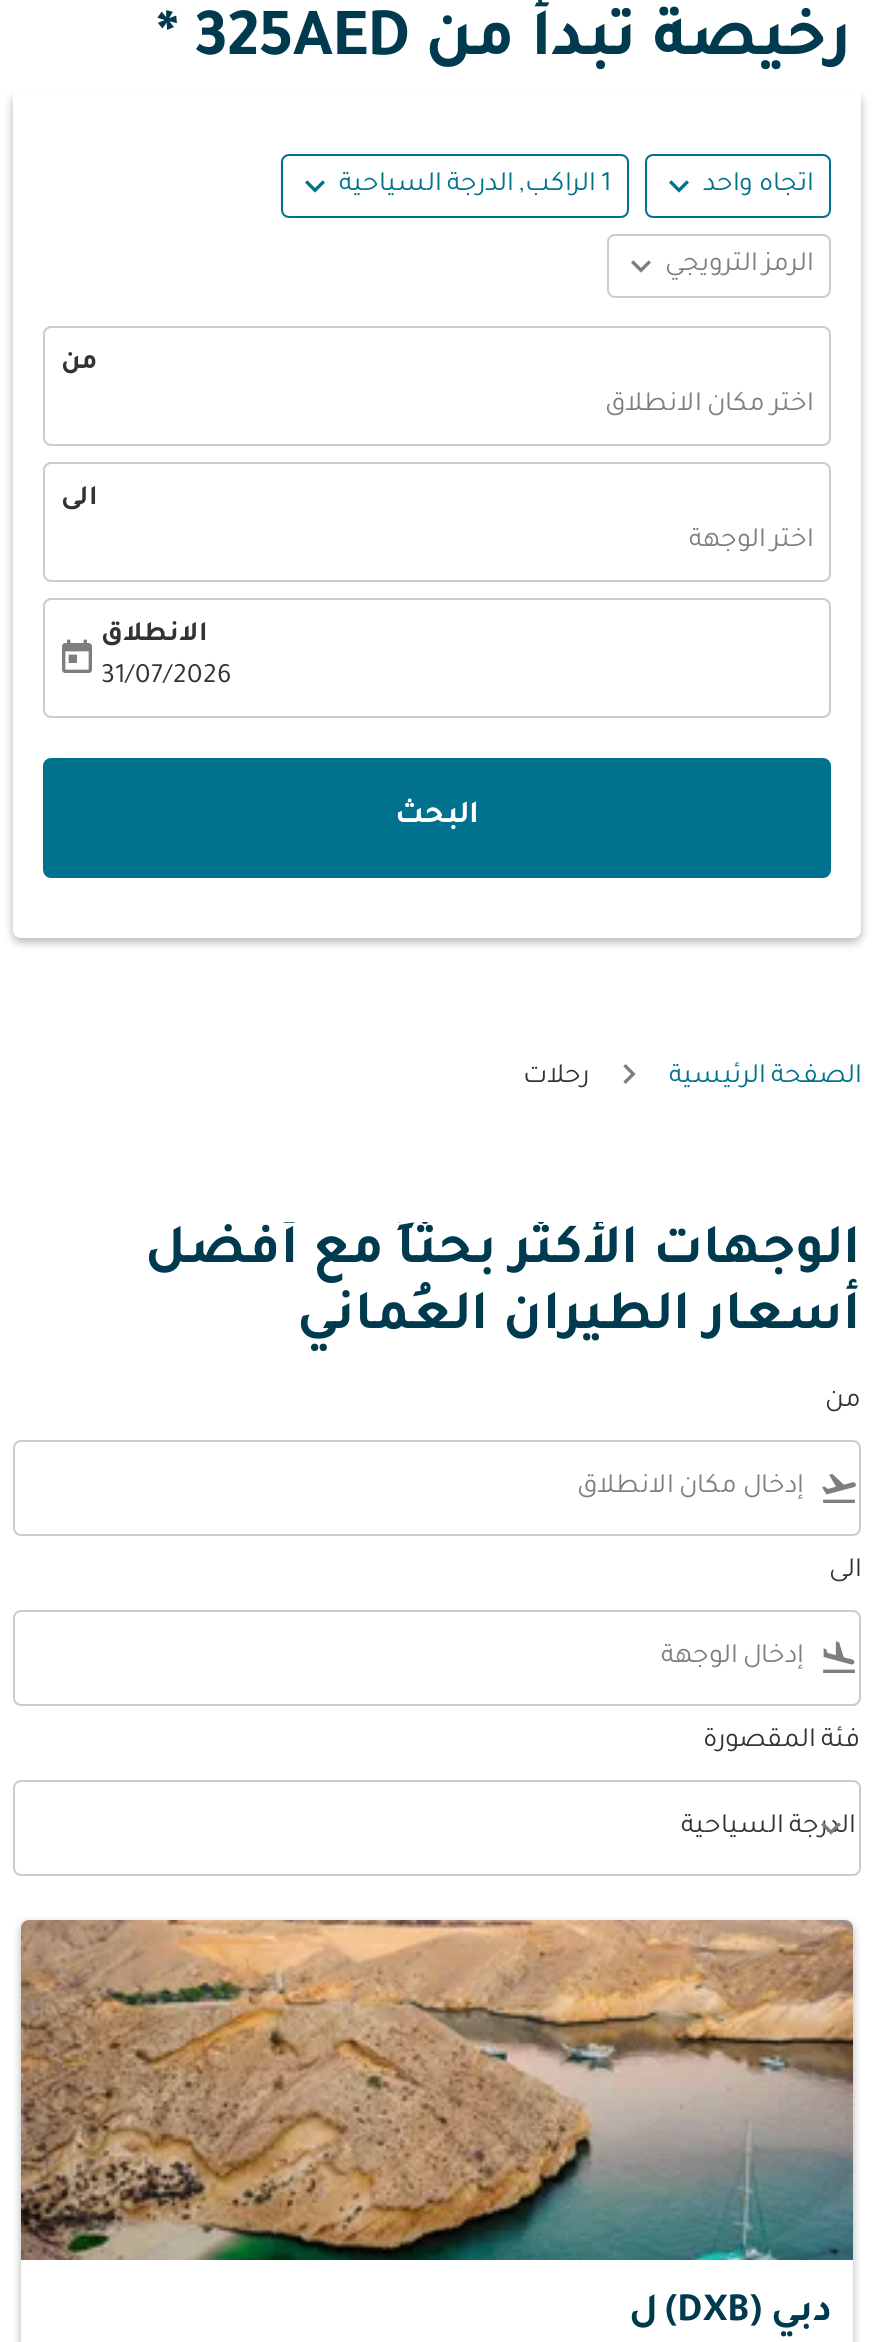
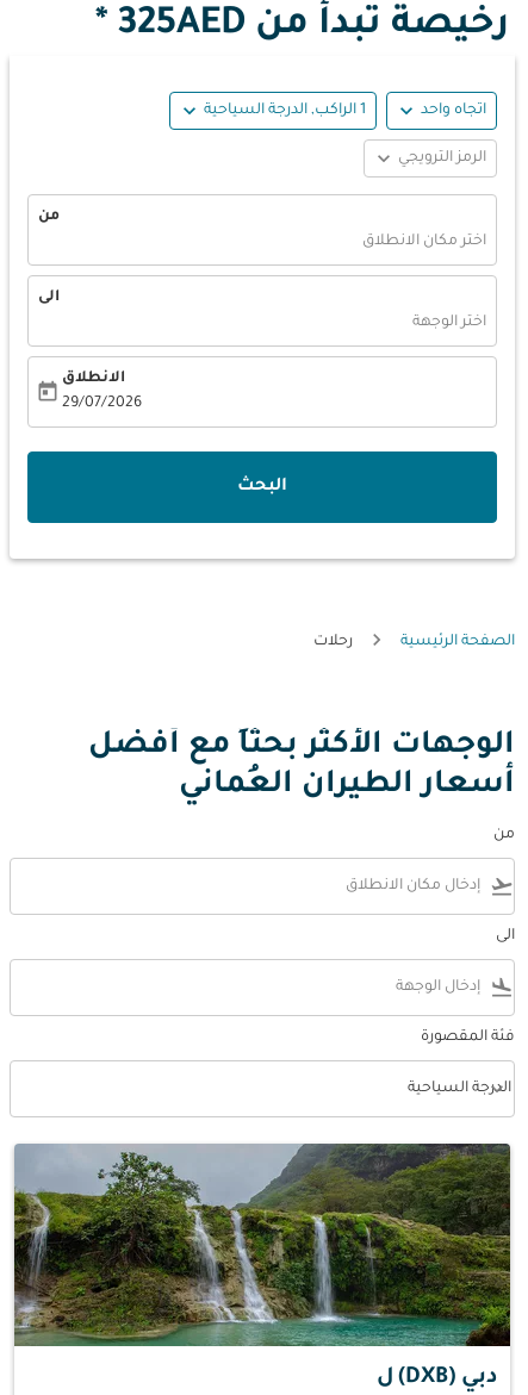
- 31/07/2026
+ 29/07/2026

- [image]
+ [image]
